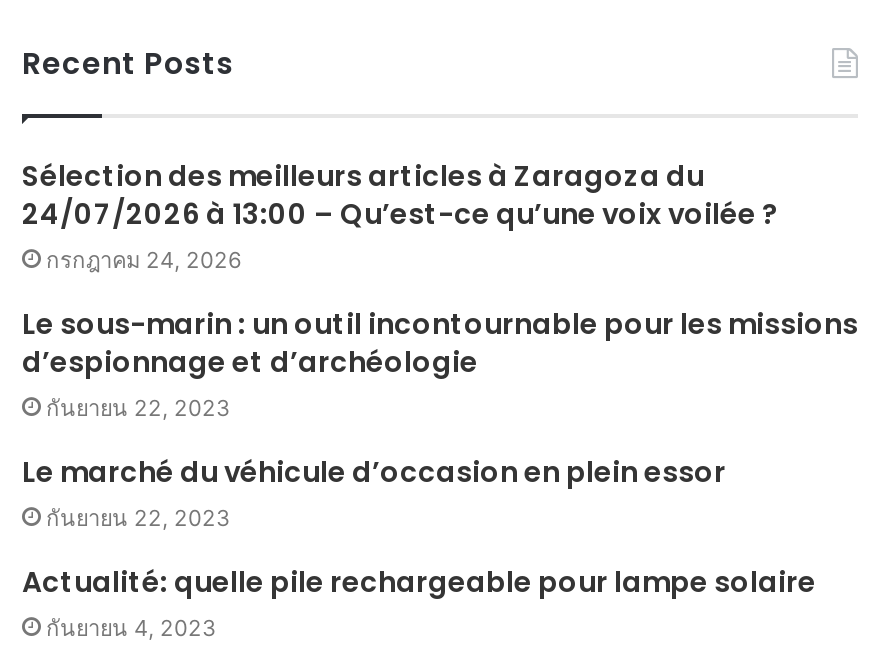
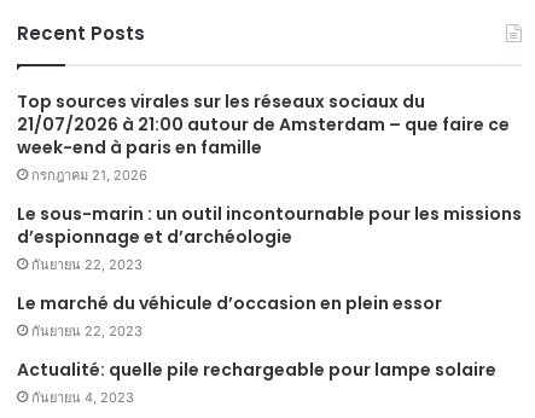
- Sélection des meilleurs articles à Zaragoza du
- 24/07/2026 à 13:00 – Qu’est-ce qu’une voix voilée ?
- กรกฎาคม 24, 2026
+ Top sources virales sur les réseaux sociaux du
+ 21/07/2026 à 21:00 autour de Amsterdam – que faire ce
+ week-end à paris en famille
+ กรกฎาคม 21, 2026
